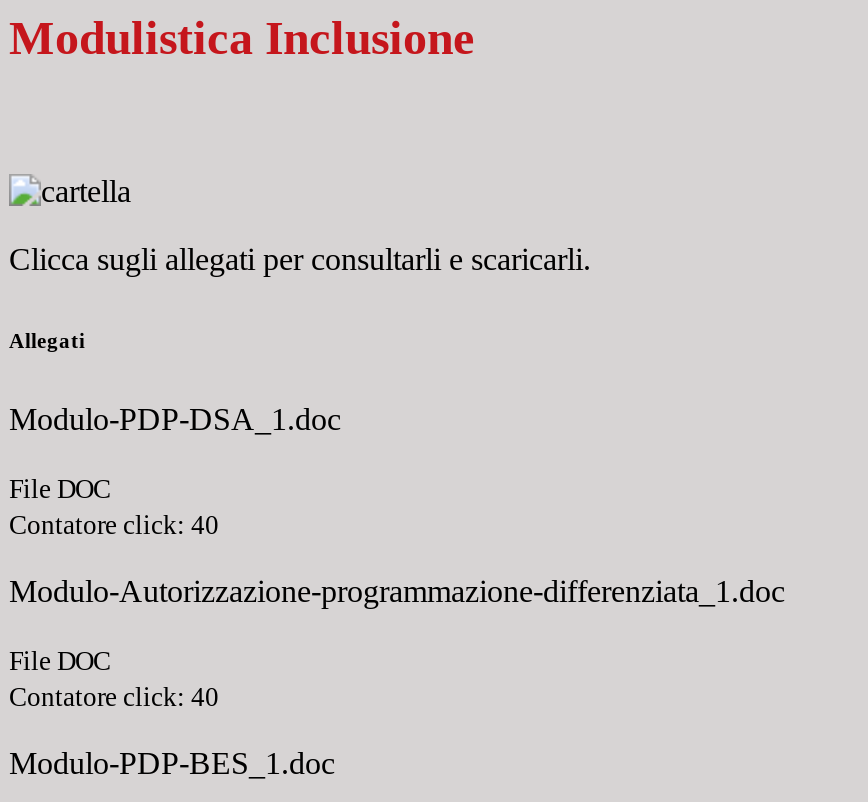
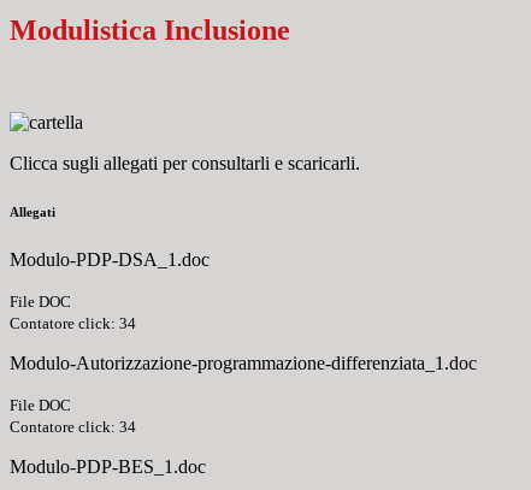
- Contatore click: 40
+ Contatore click: 34

- Contatore click: 40
+ Contatore click: 34
